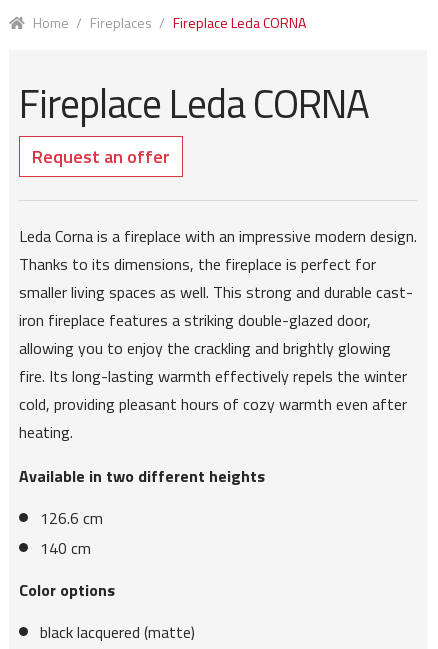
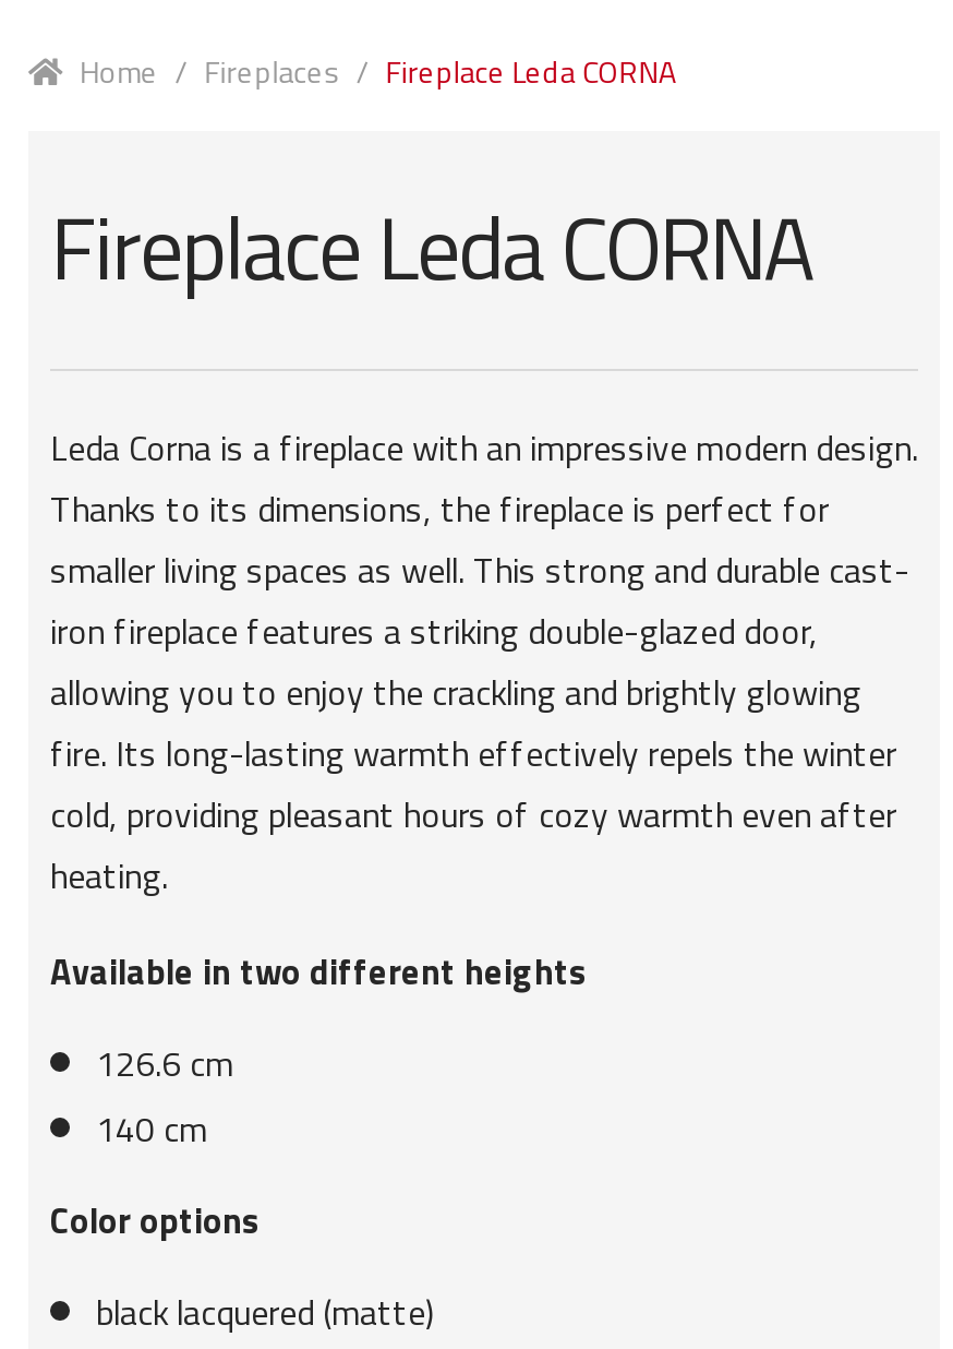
- Request an offer
